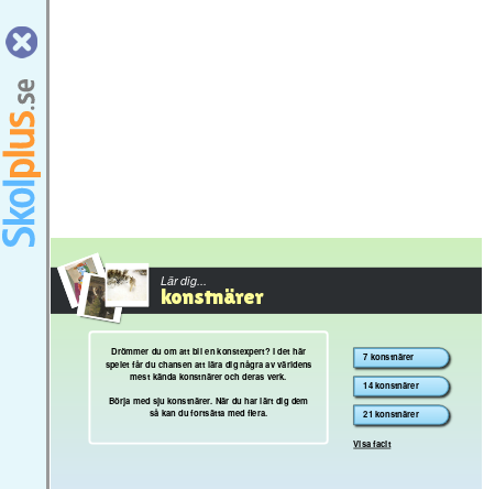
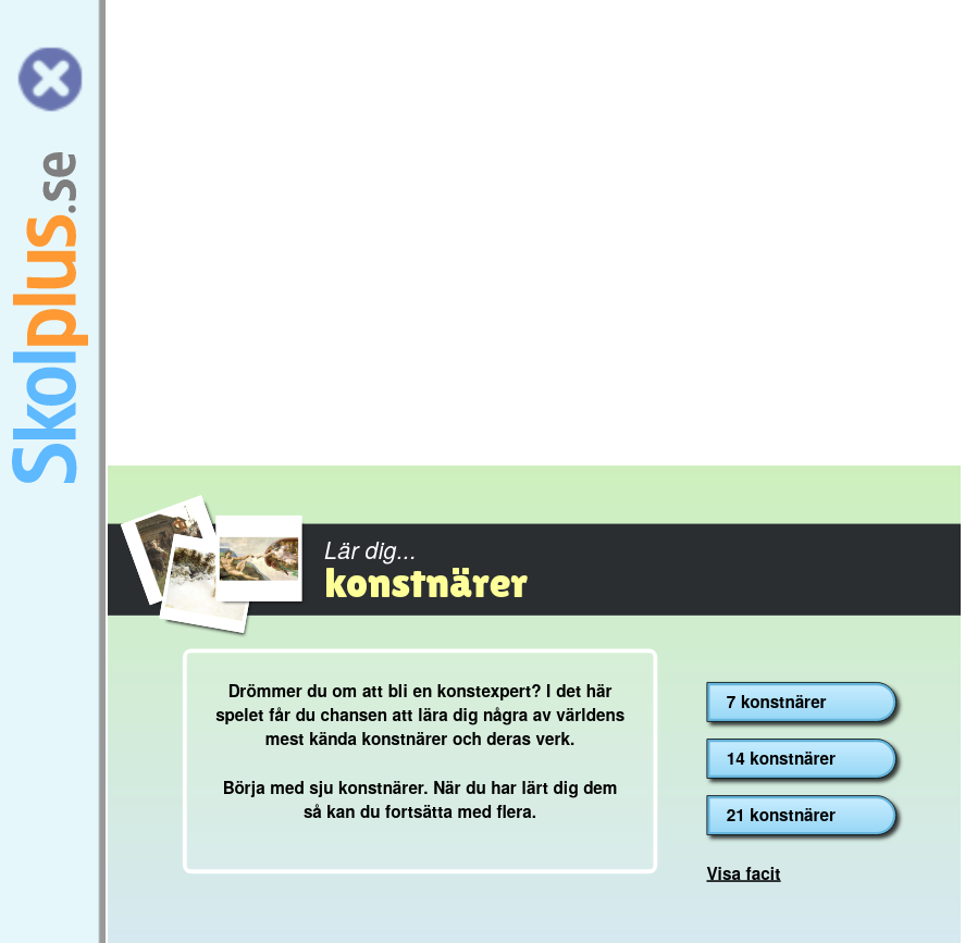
- [image]
+ [image]
